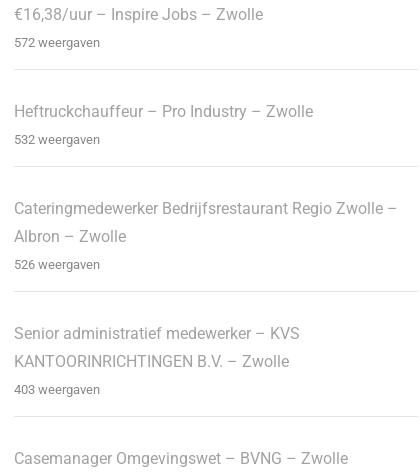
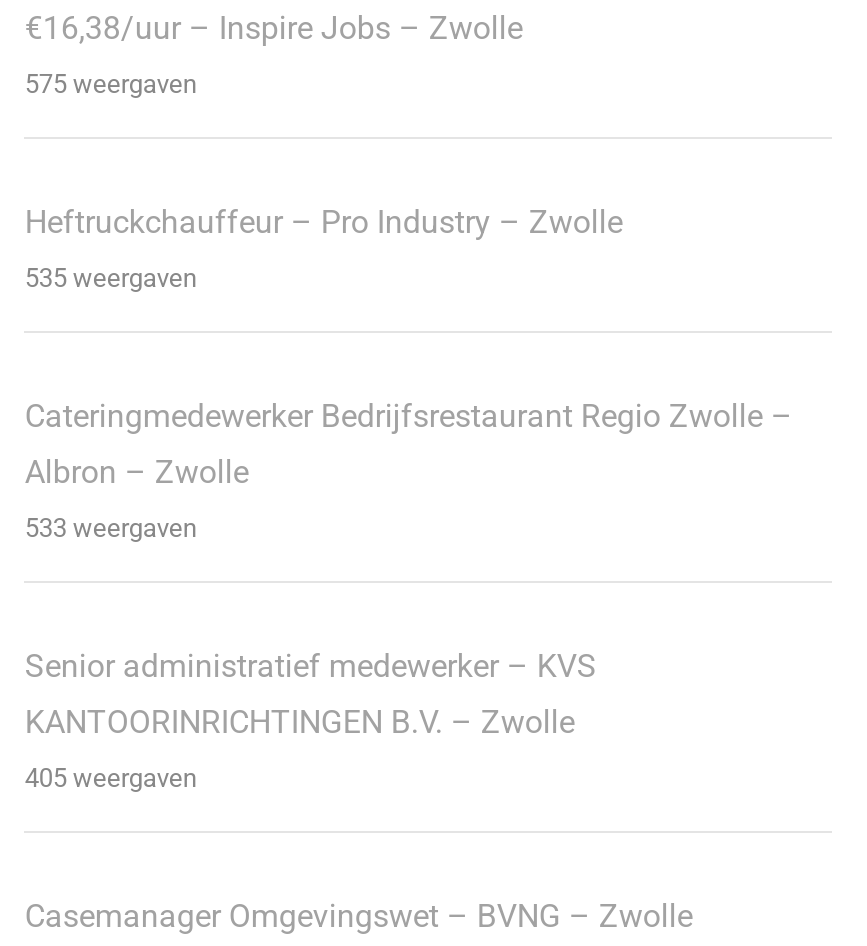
- 572 weergaven
+ 575 weergaven

- 532 weergaven
+ 535 weergaven

- 526 weergaven
+ 533 weergaven

- 403 weergaven
+ 405 weergaven
